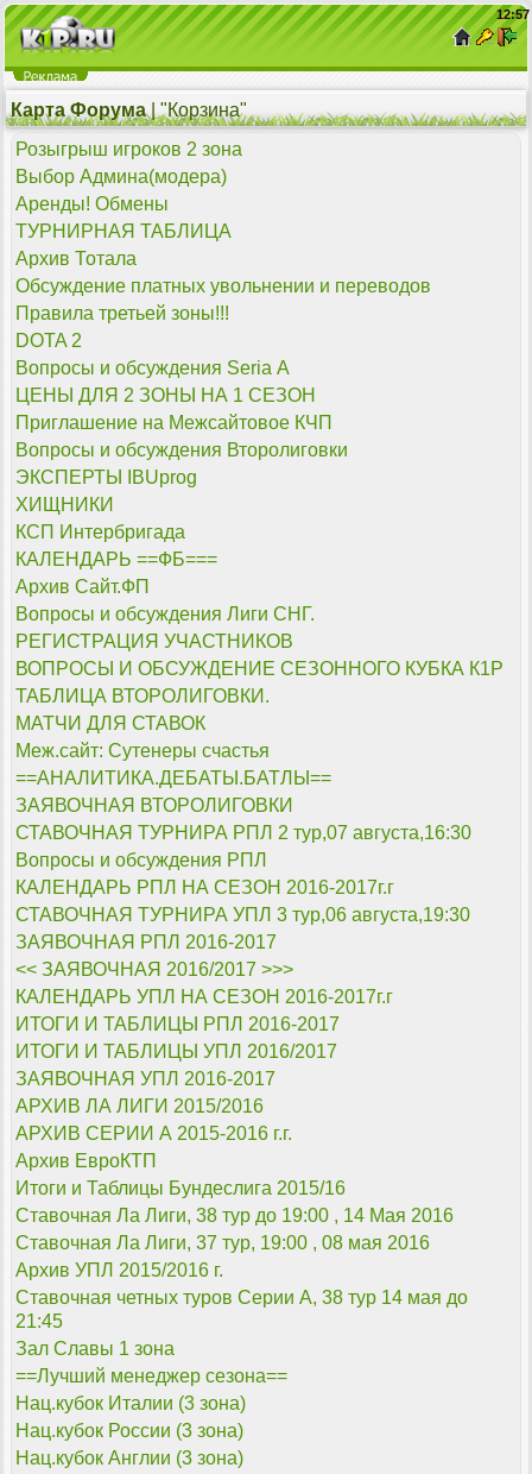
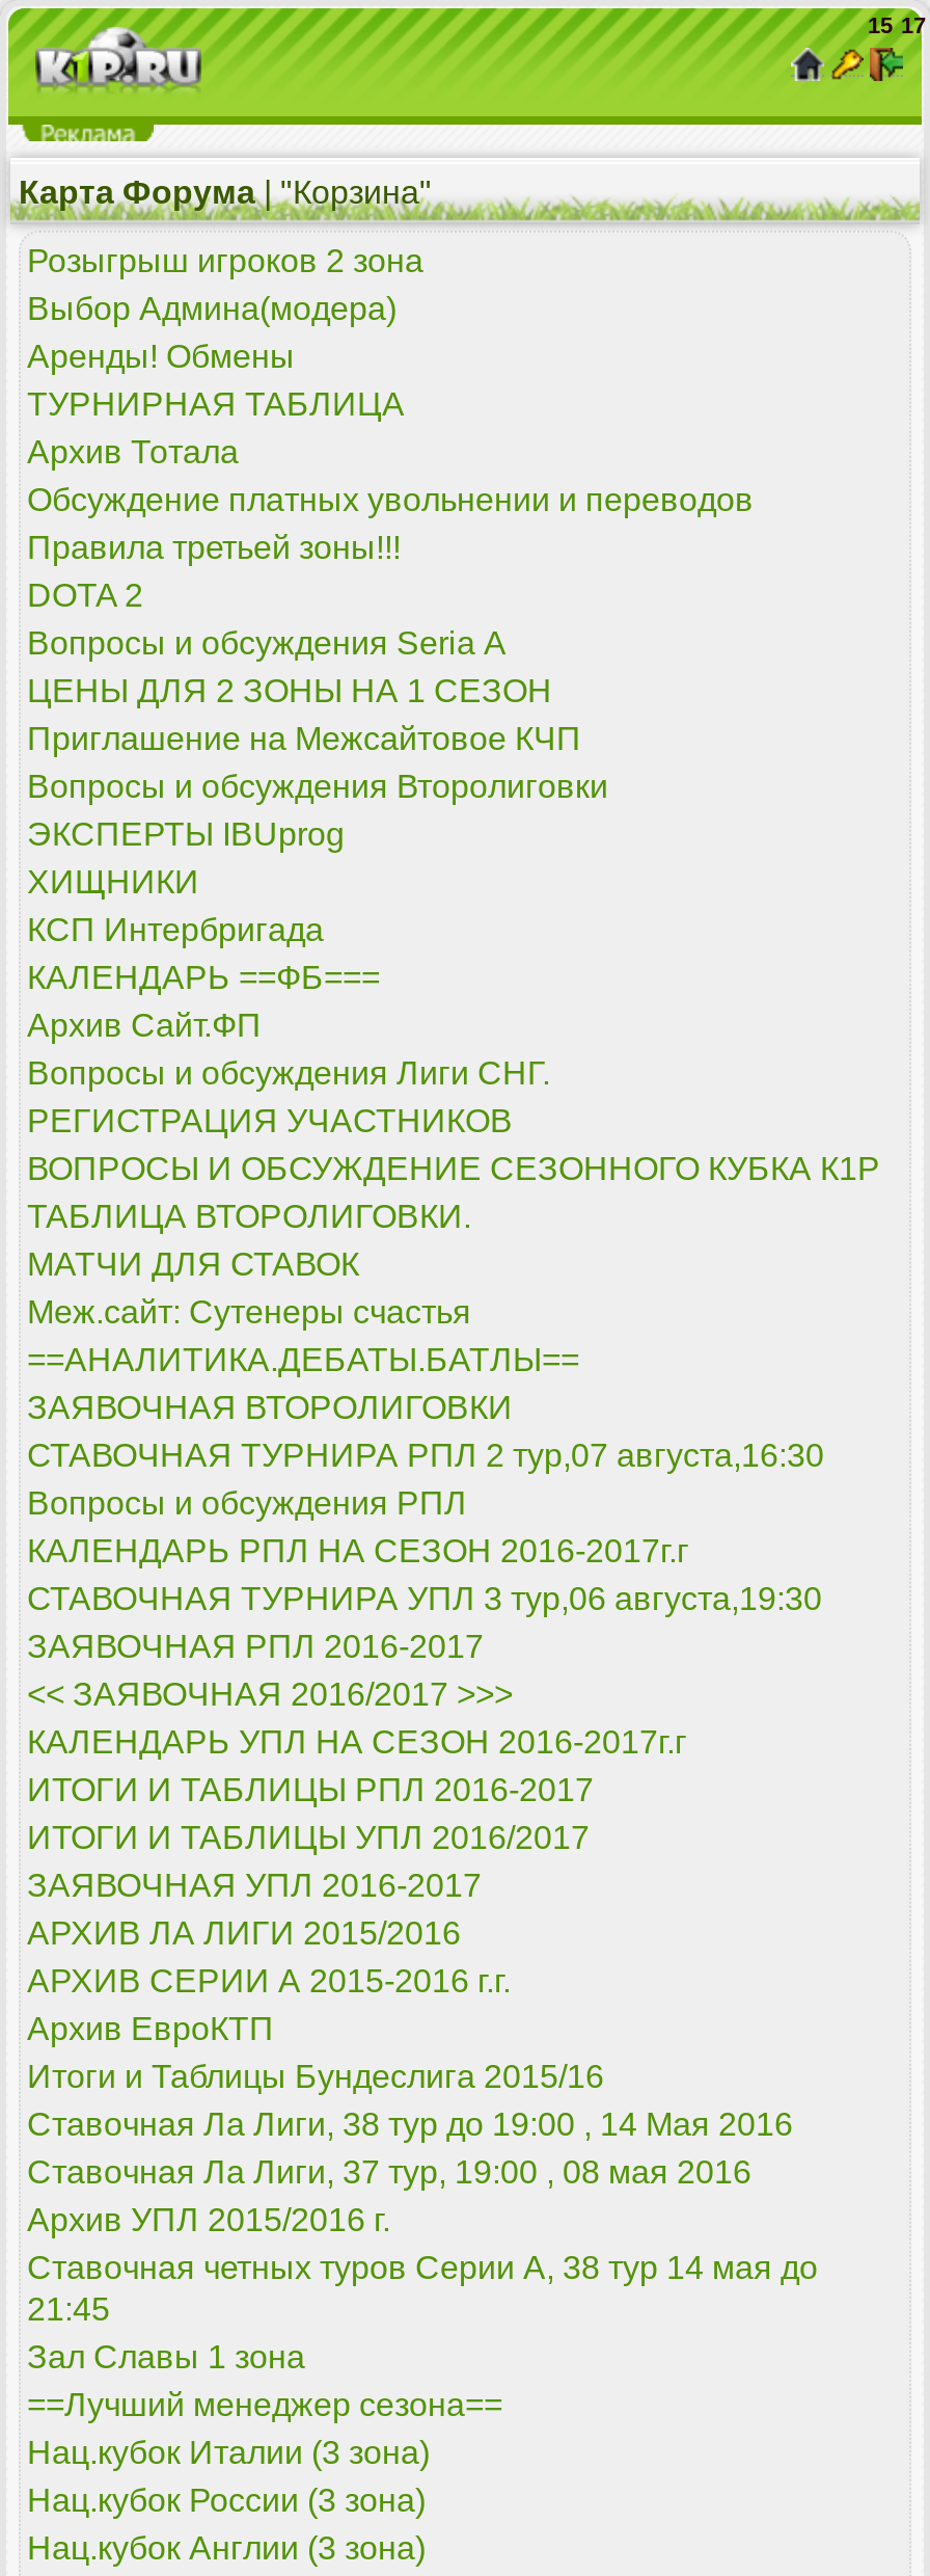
- 12: 57
+ 15: 17
